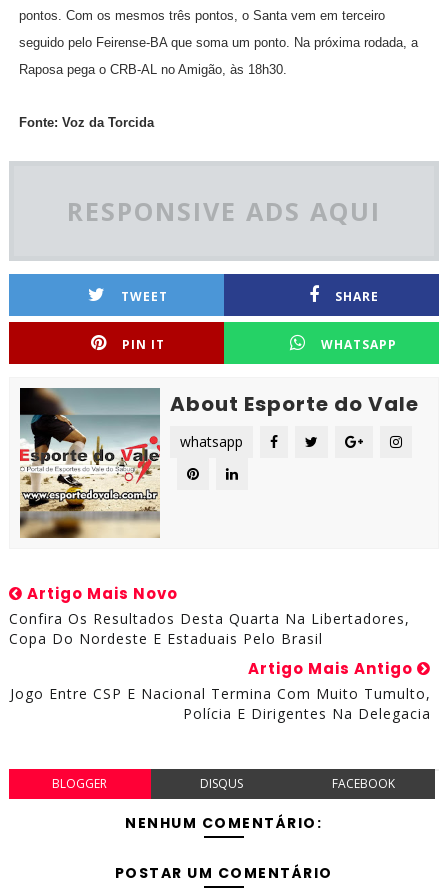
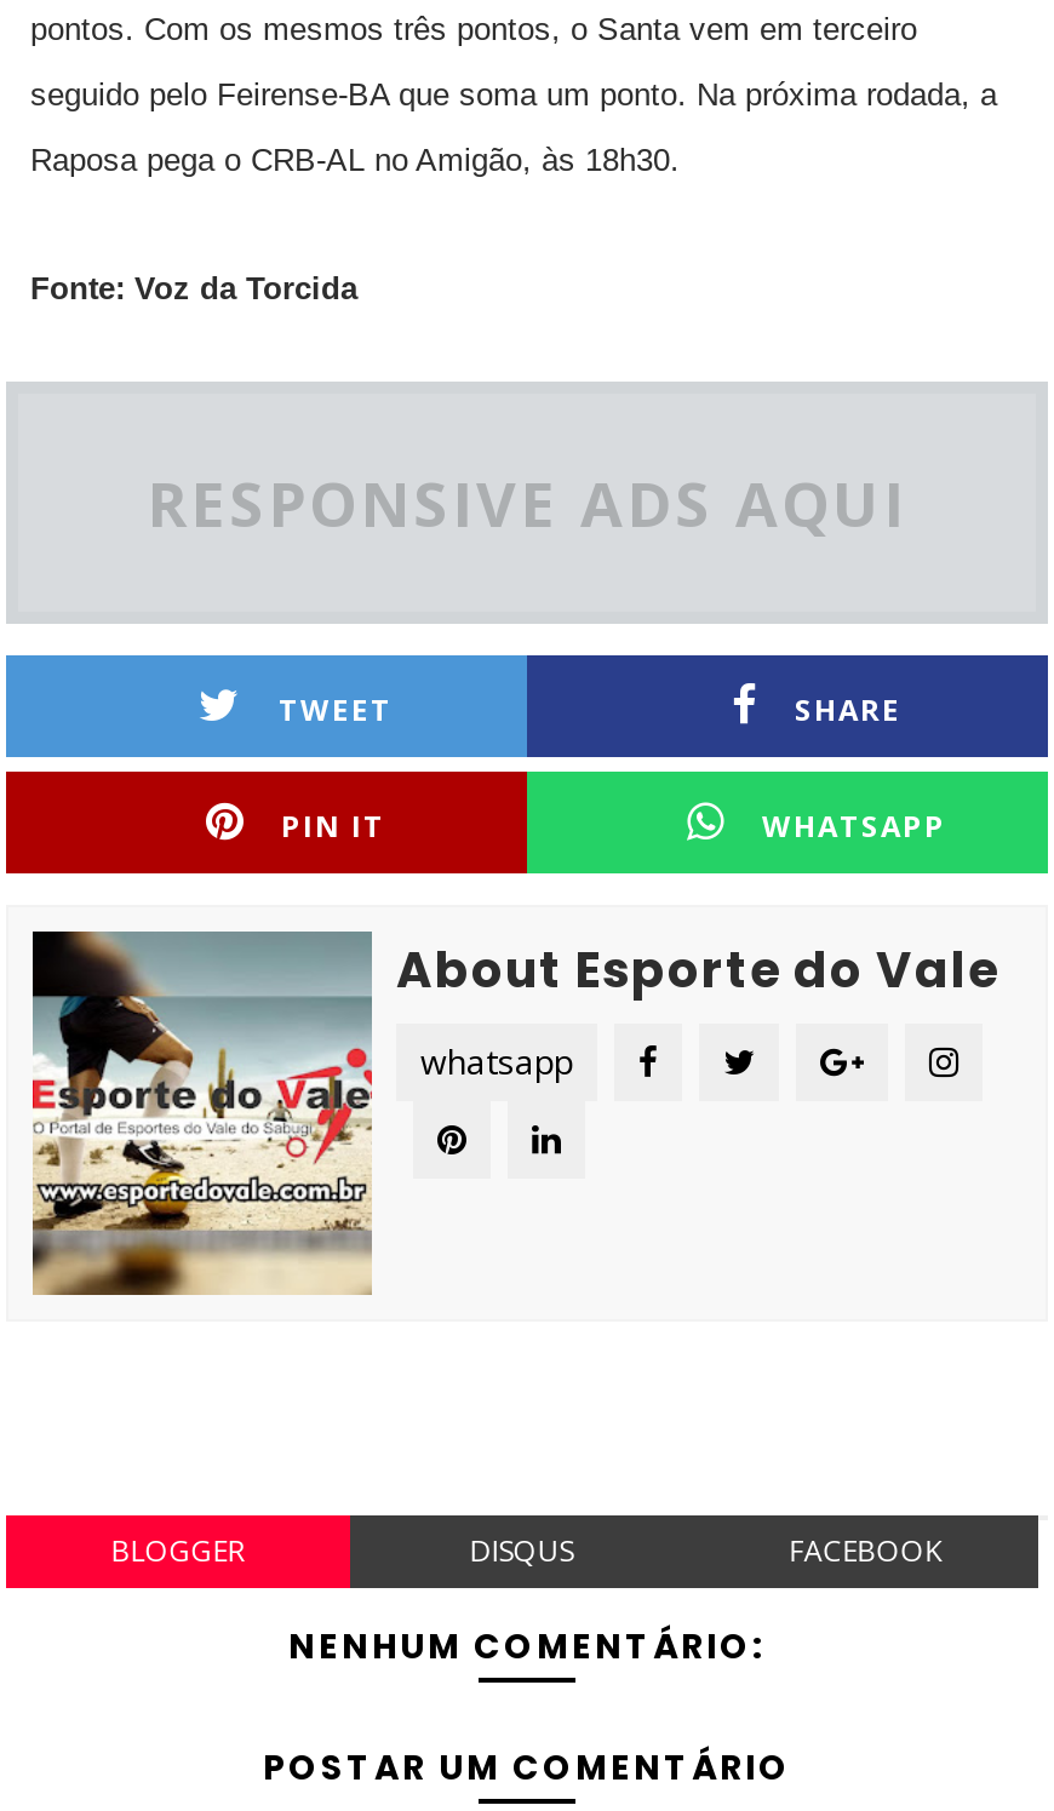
- Artigo Mais Novo
- Confira Os Resultados Desta Quarta Na Libertadores,
- Copa Do Nordeste E Estaduais Pelo Brasil
- Artigo Mais Antigo
- Jogo Entre CSP E Nacional Termina Com Muito Tumulto,
- Polícia E Dirigentes Na Delegacia
